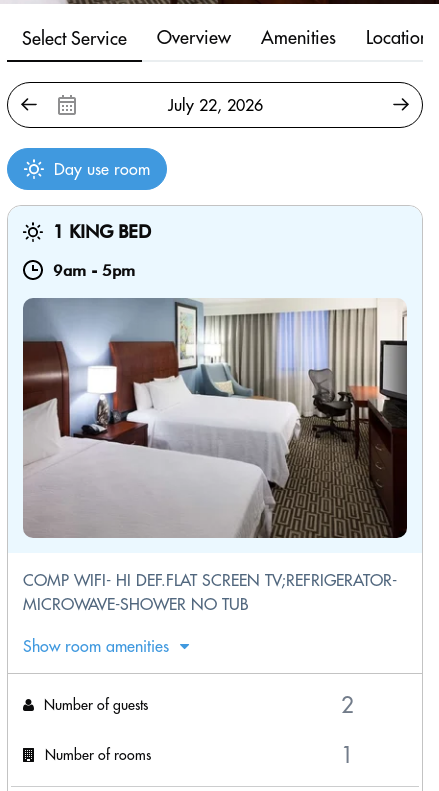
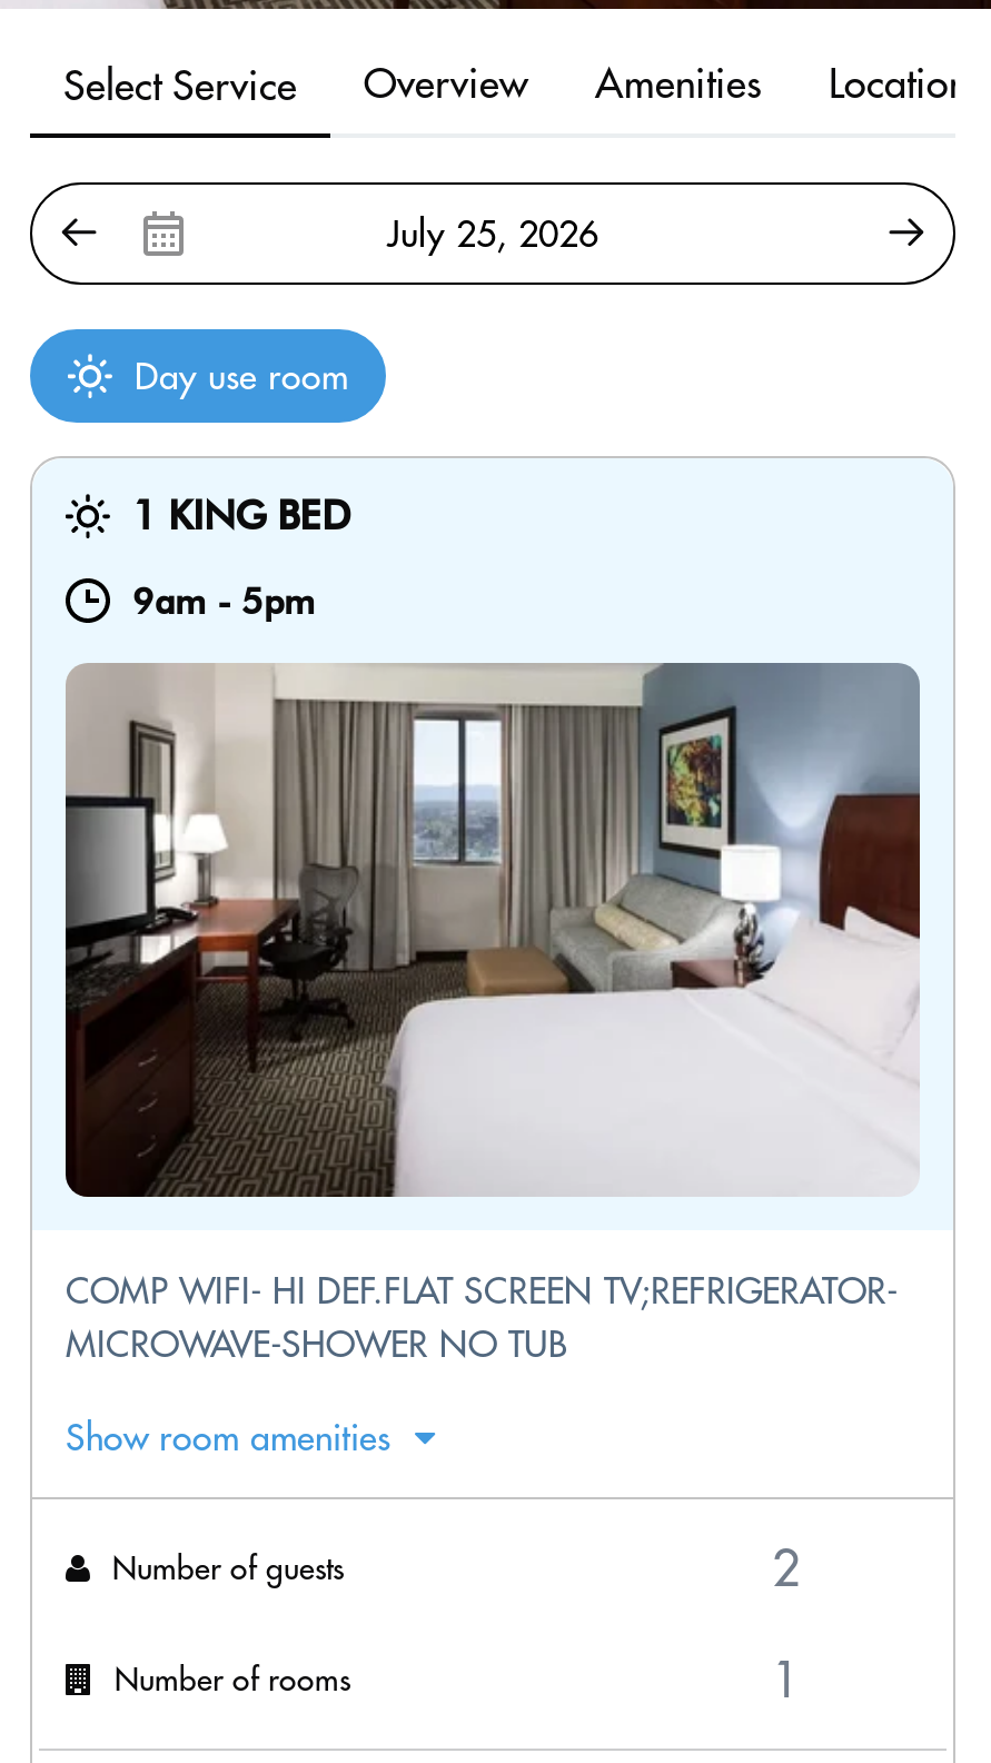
- [image]
+ [image]
